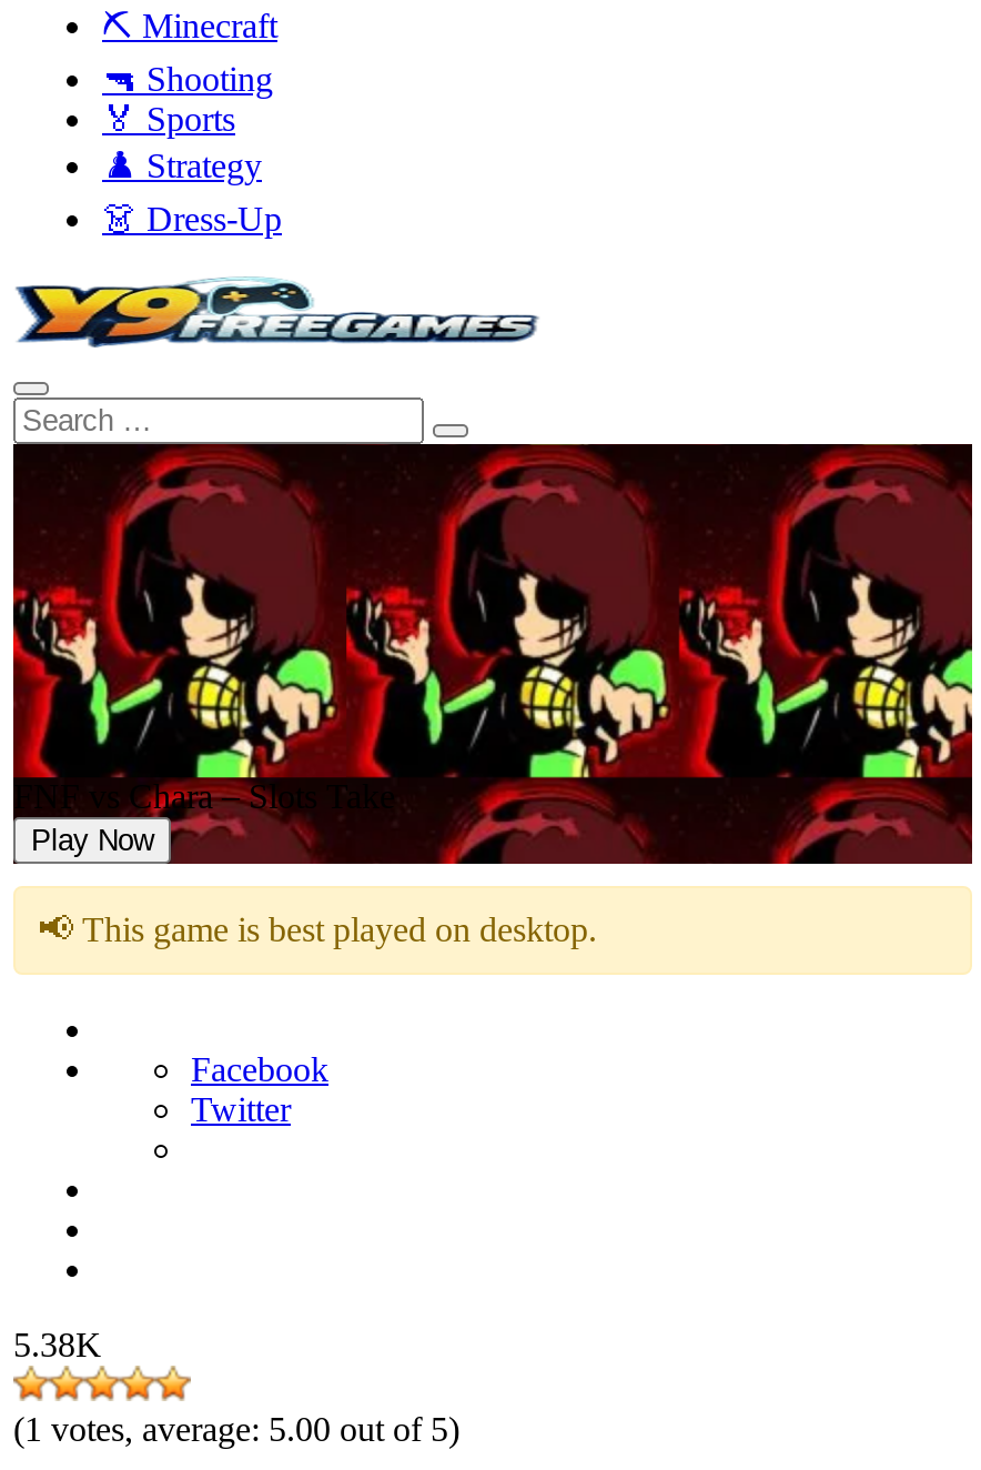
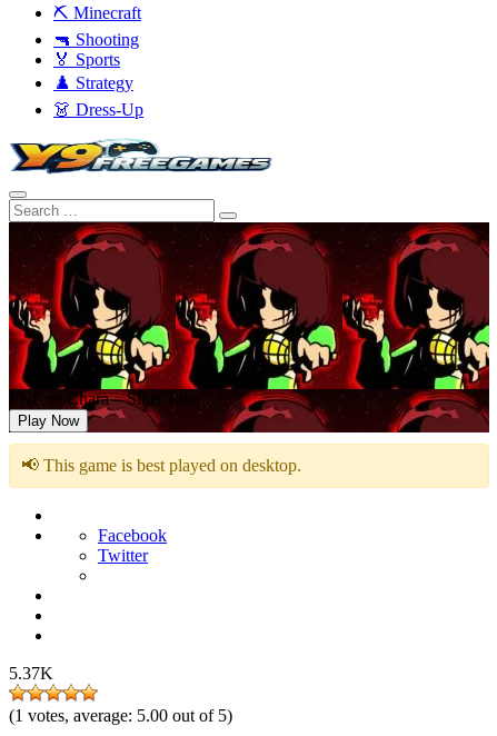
- 5.38K
+ 5.37K
